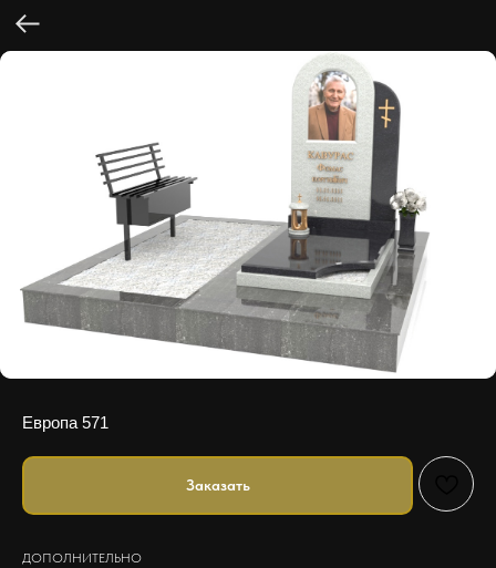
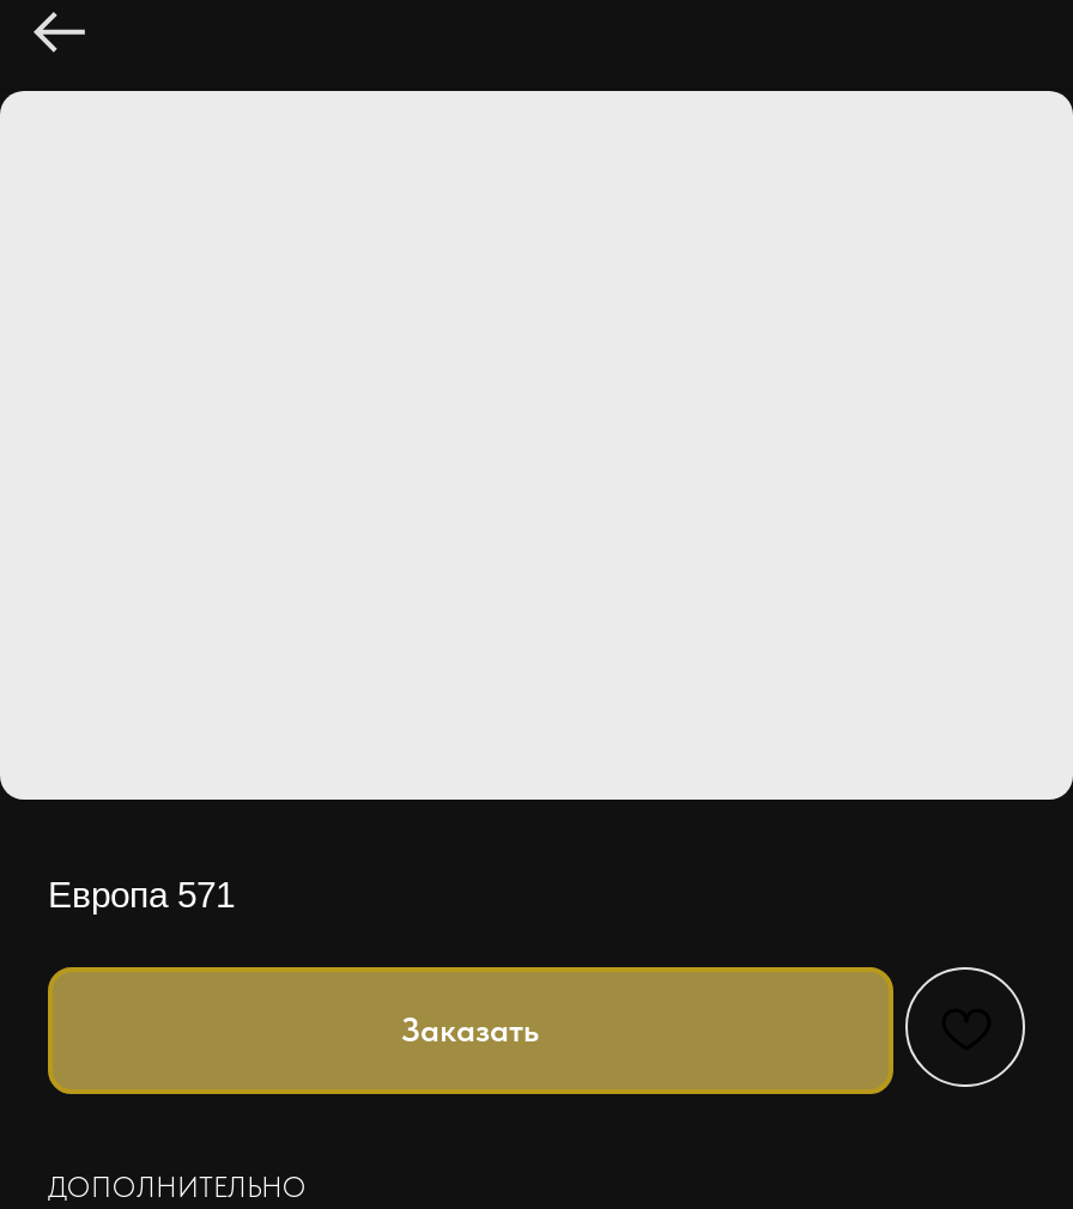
- [image]
